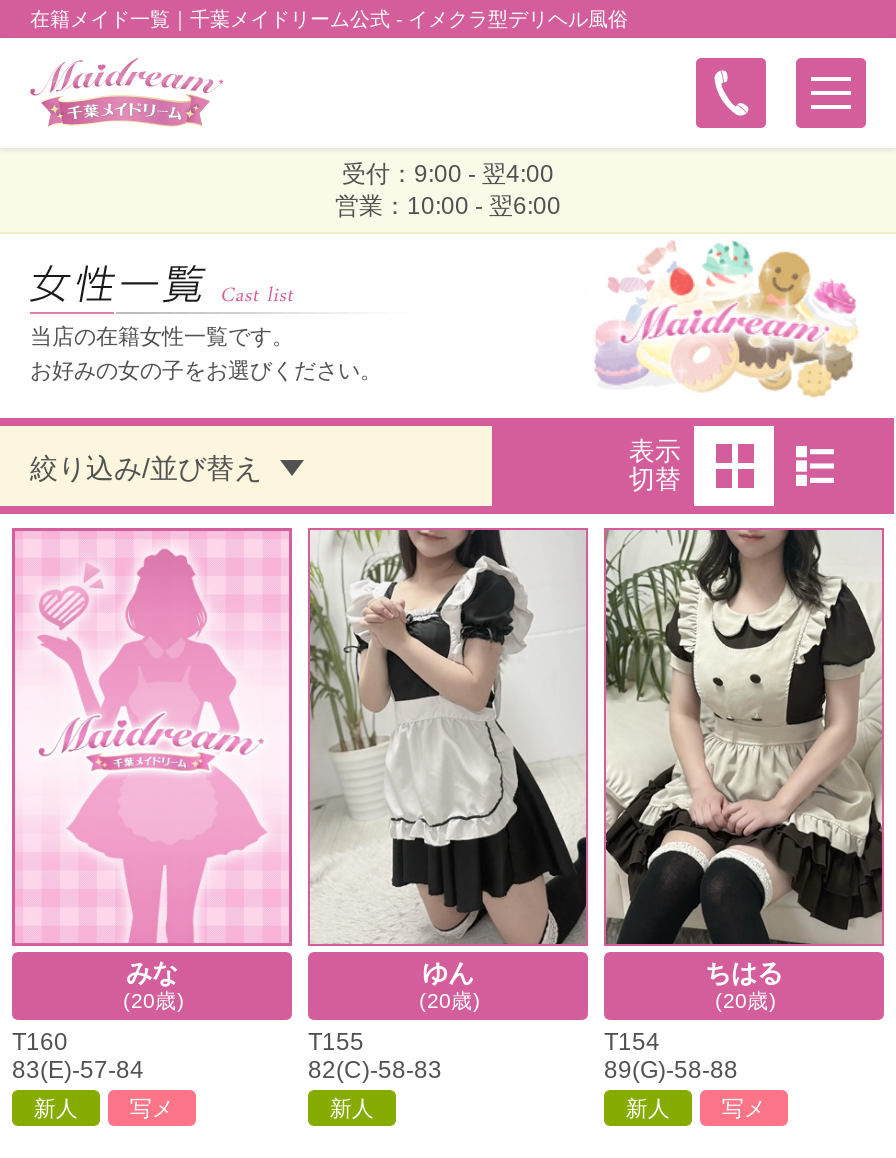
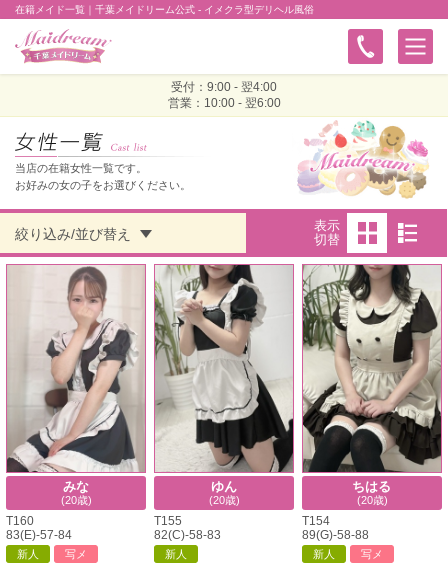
- [image]
+ [image]
